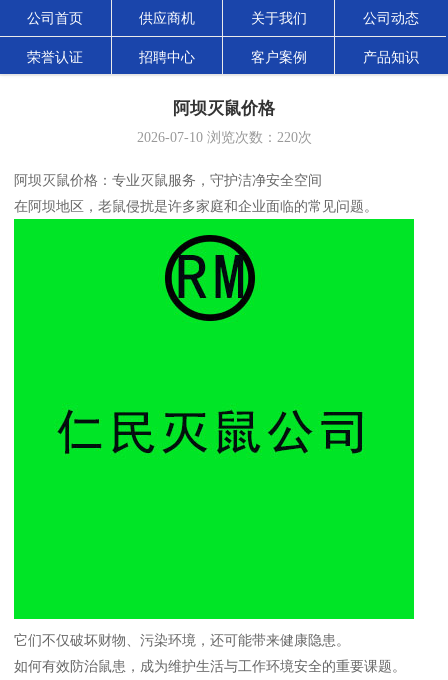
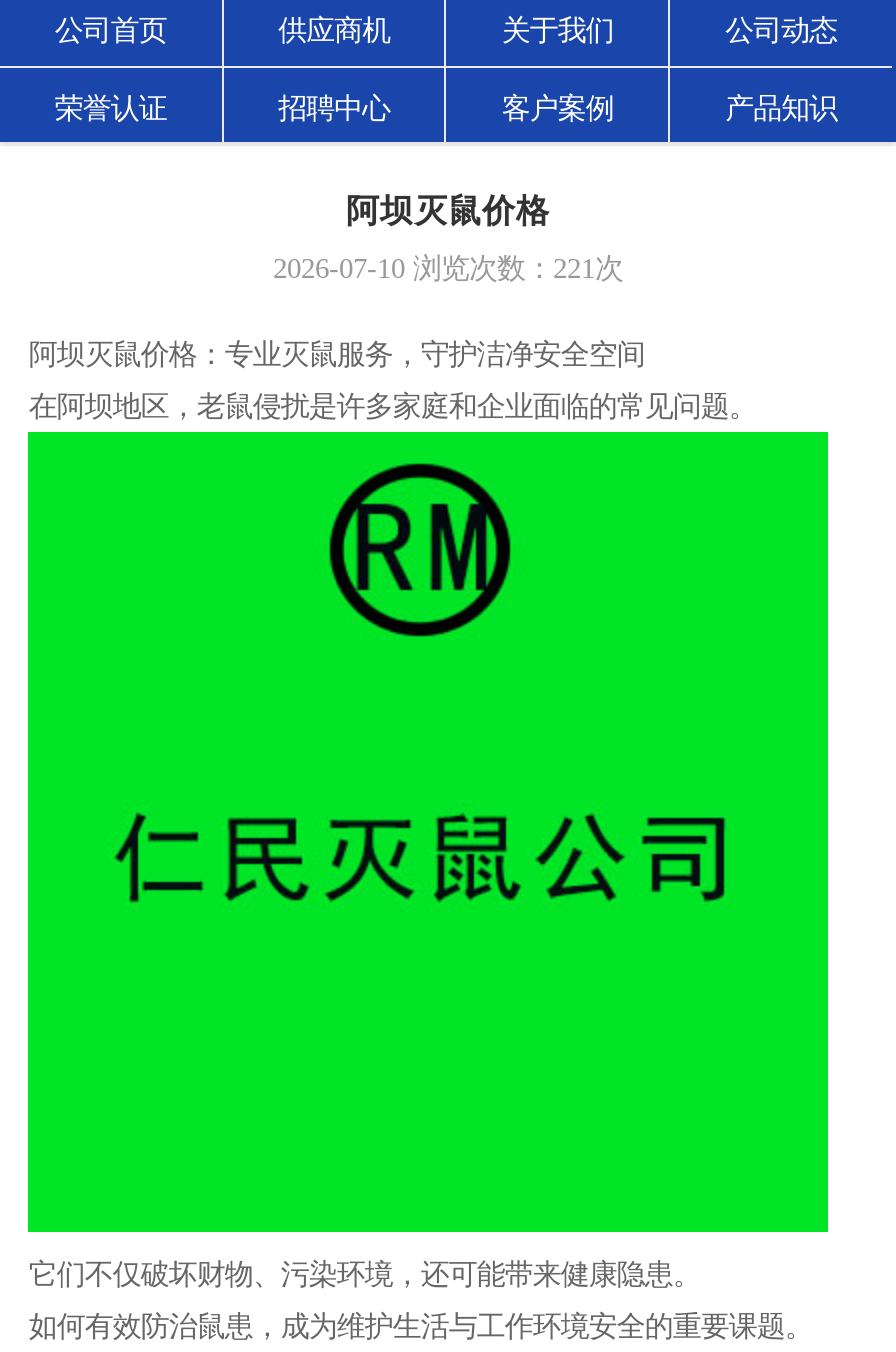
- 2026-07-10浏览次数：220次
+ 2026-07-10浏览次数：221次
